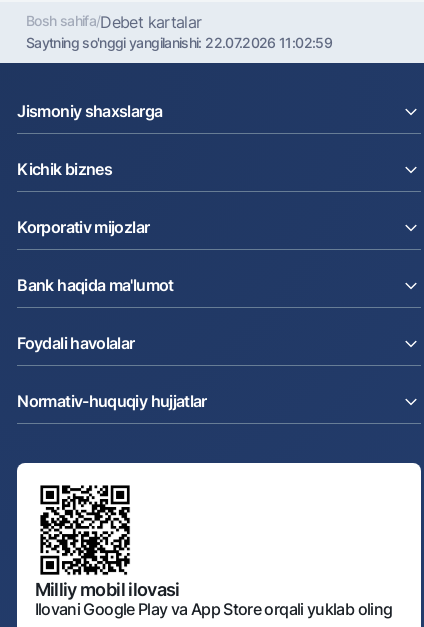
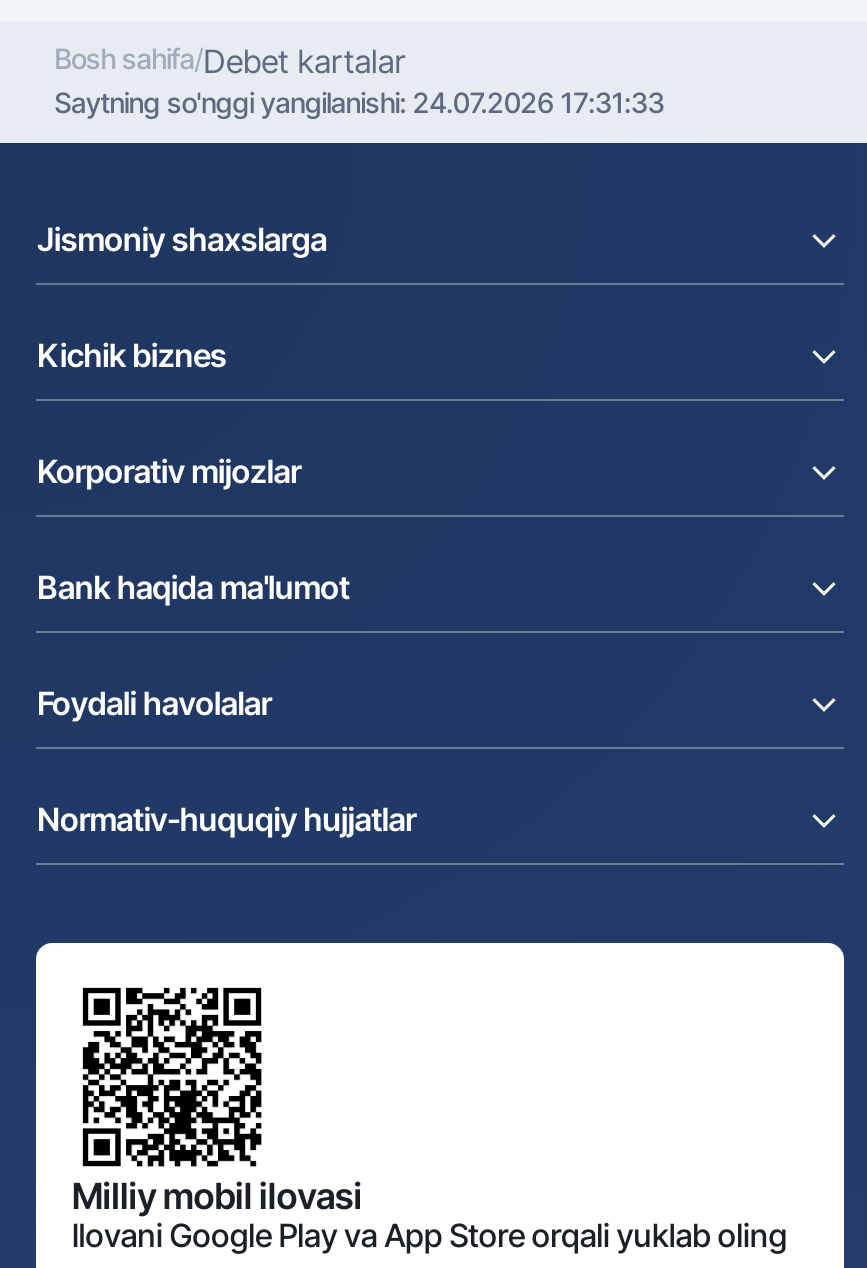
- Saytning so'nggi yangilanishi: 22.07.2026 11:02:59
+ Saytning so'nggi yangilanishi: 24.07.2026 17:31:33
